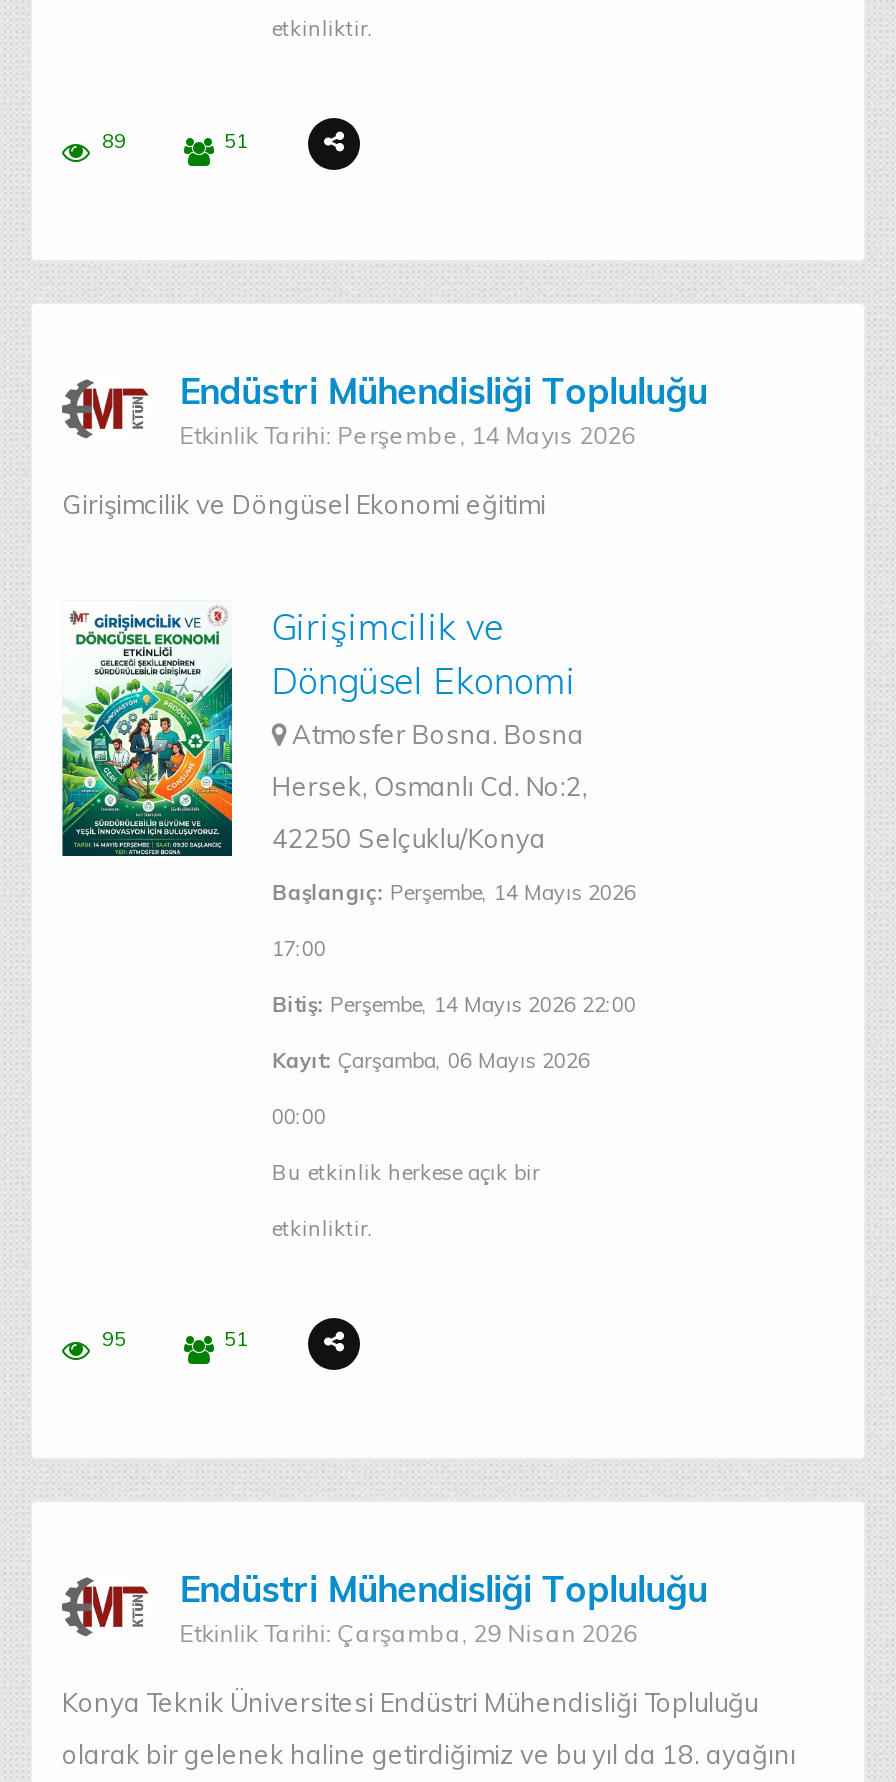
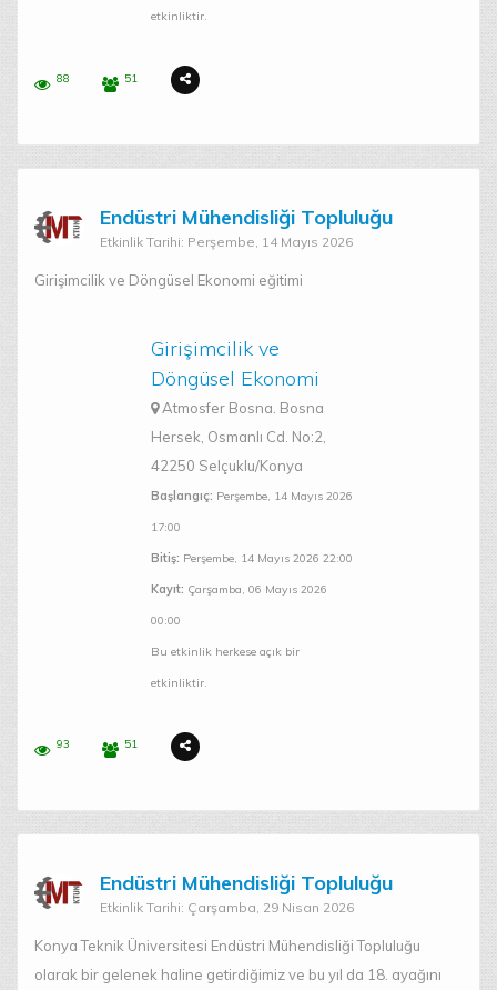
- 89
+ 88

- [image]

- 95
+ 93
